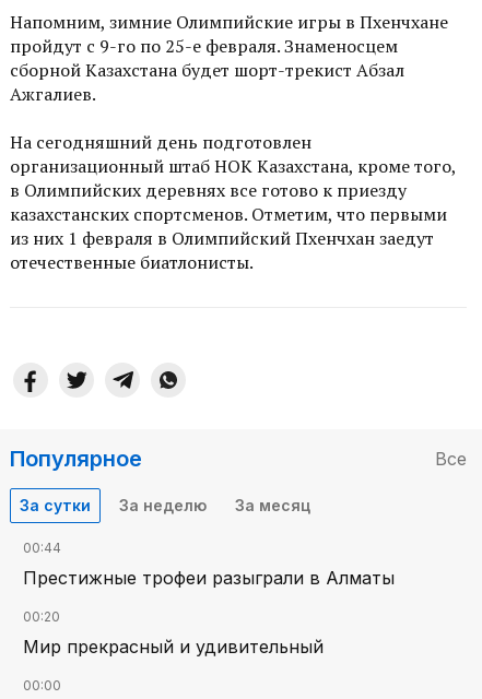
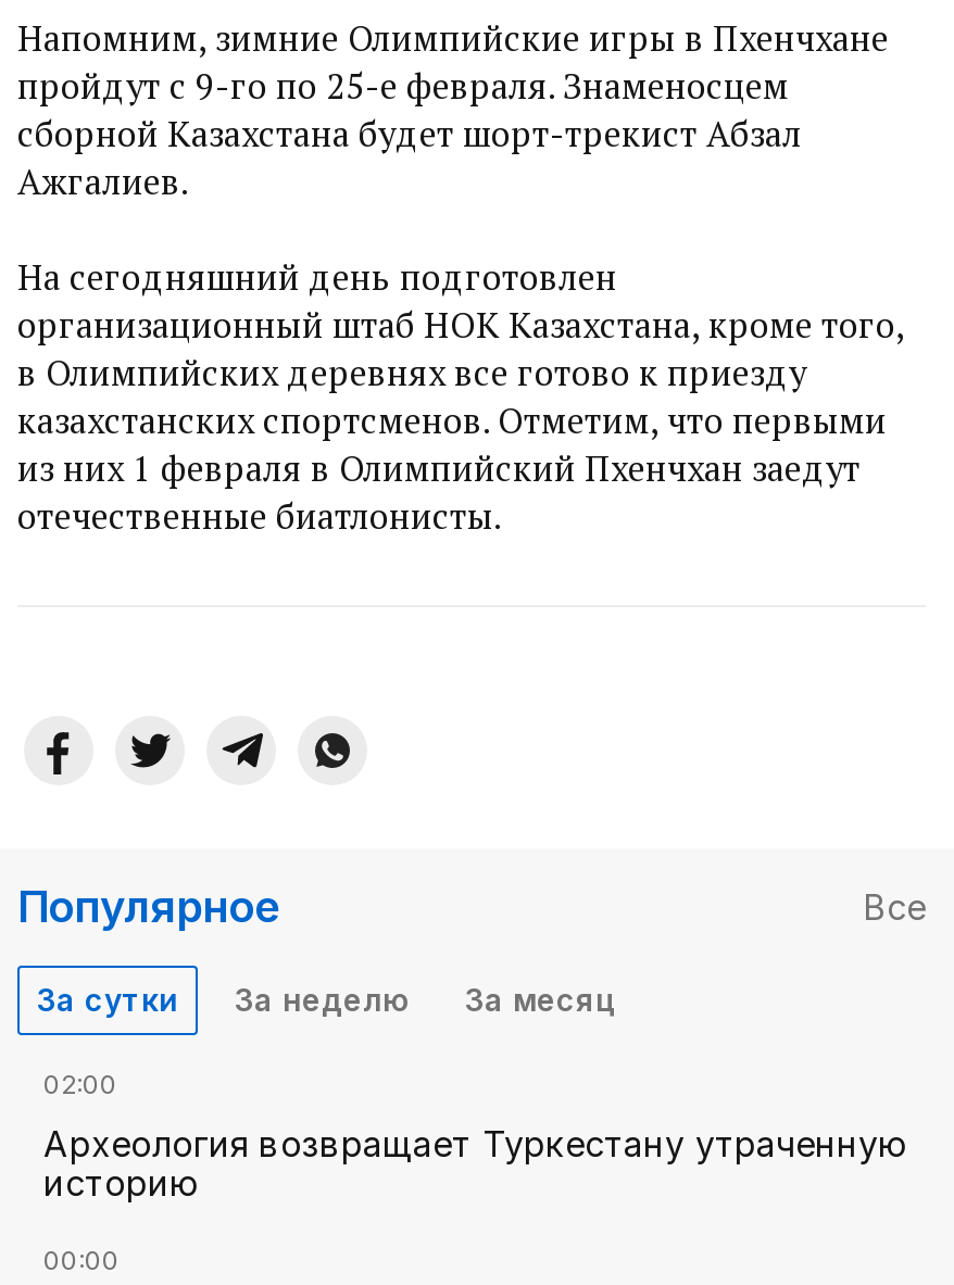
- 00:44
- Престижные трофеи разыграли в Алматы
- 00:20
- Мир прекрасный и удивительный
+ 02:00
+ Археология возвращает Туркестану утраченную
+ историю
